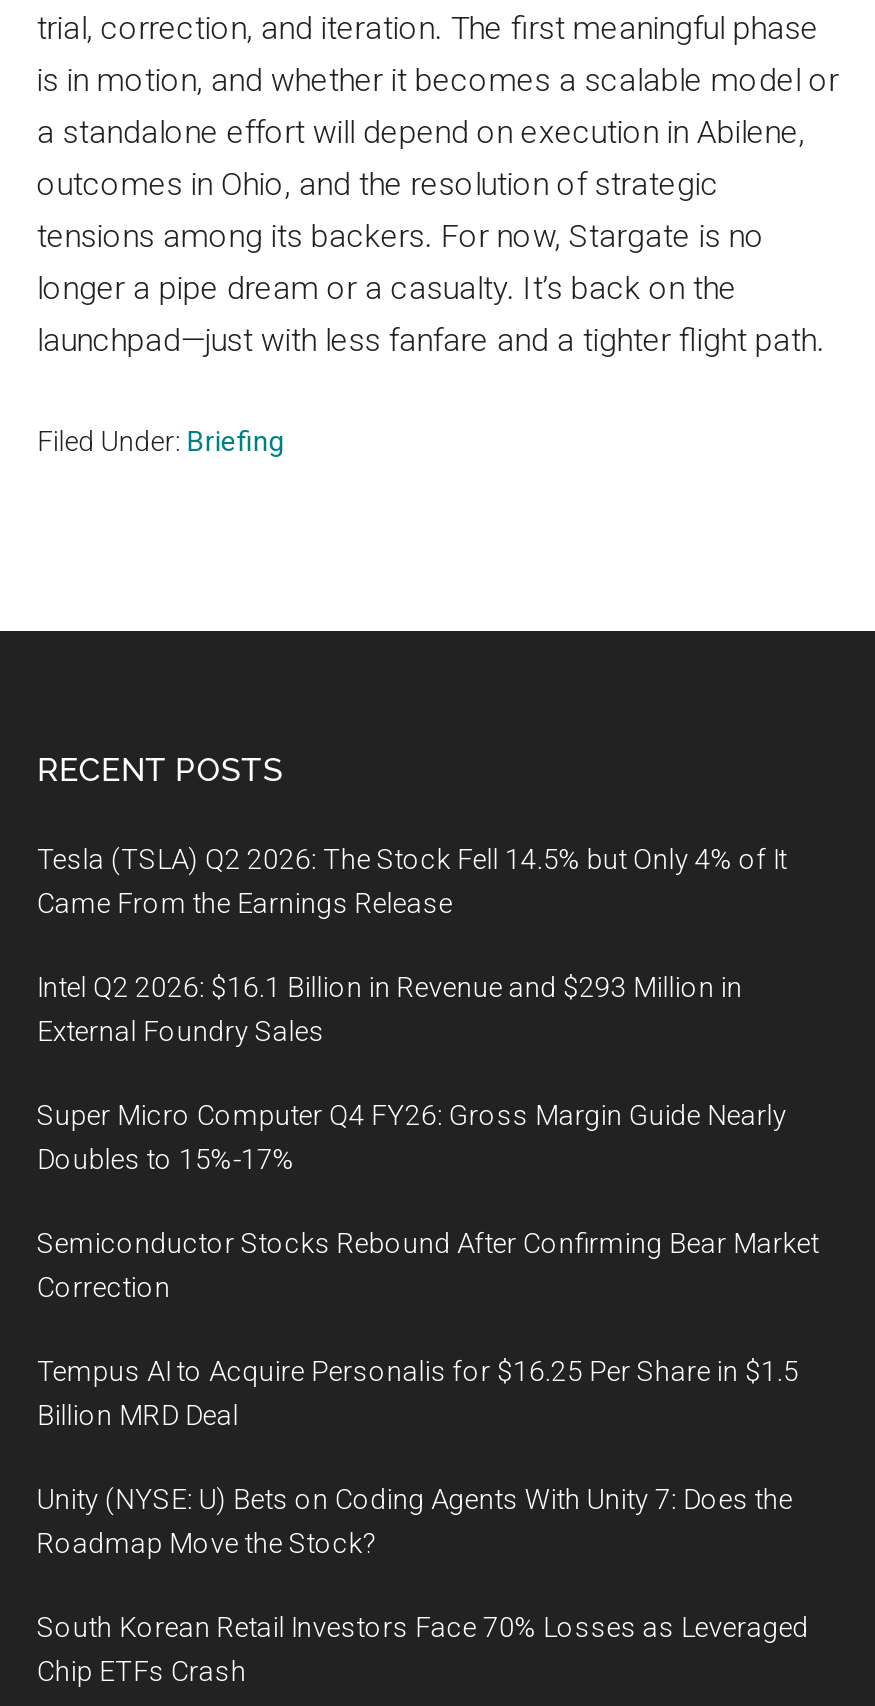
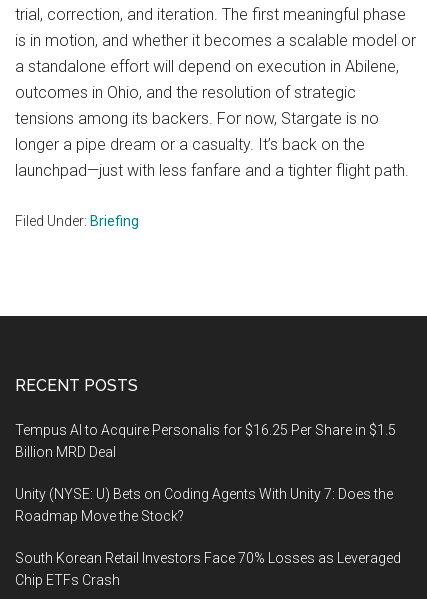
- Tesla (TSLA) Q2 2026: The Stock Fell 14.5% but Only 4% of It
- Came From the Earnings Release
- Intel Q2 2026: $16.1 Billion in Revenue and $293 Million in
- External Foundry Sales
- Super Micro Computer Q4 FY26: Gross Margin Guide Nearly
- Doubles to 15%-17%
- Semiconductor Stocks Rebound After Confirming Bear Market
- Correction
